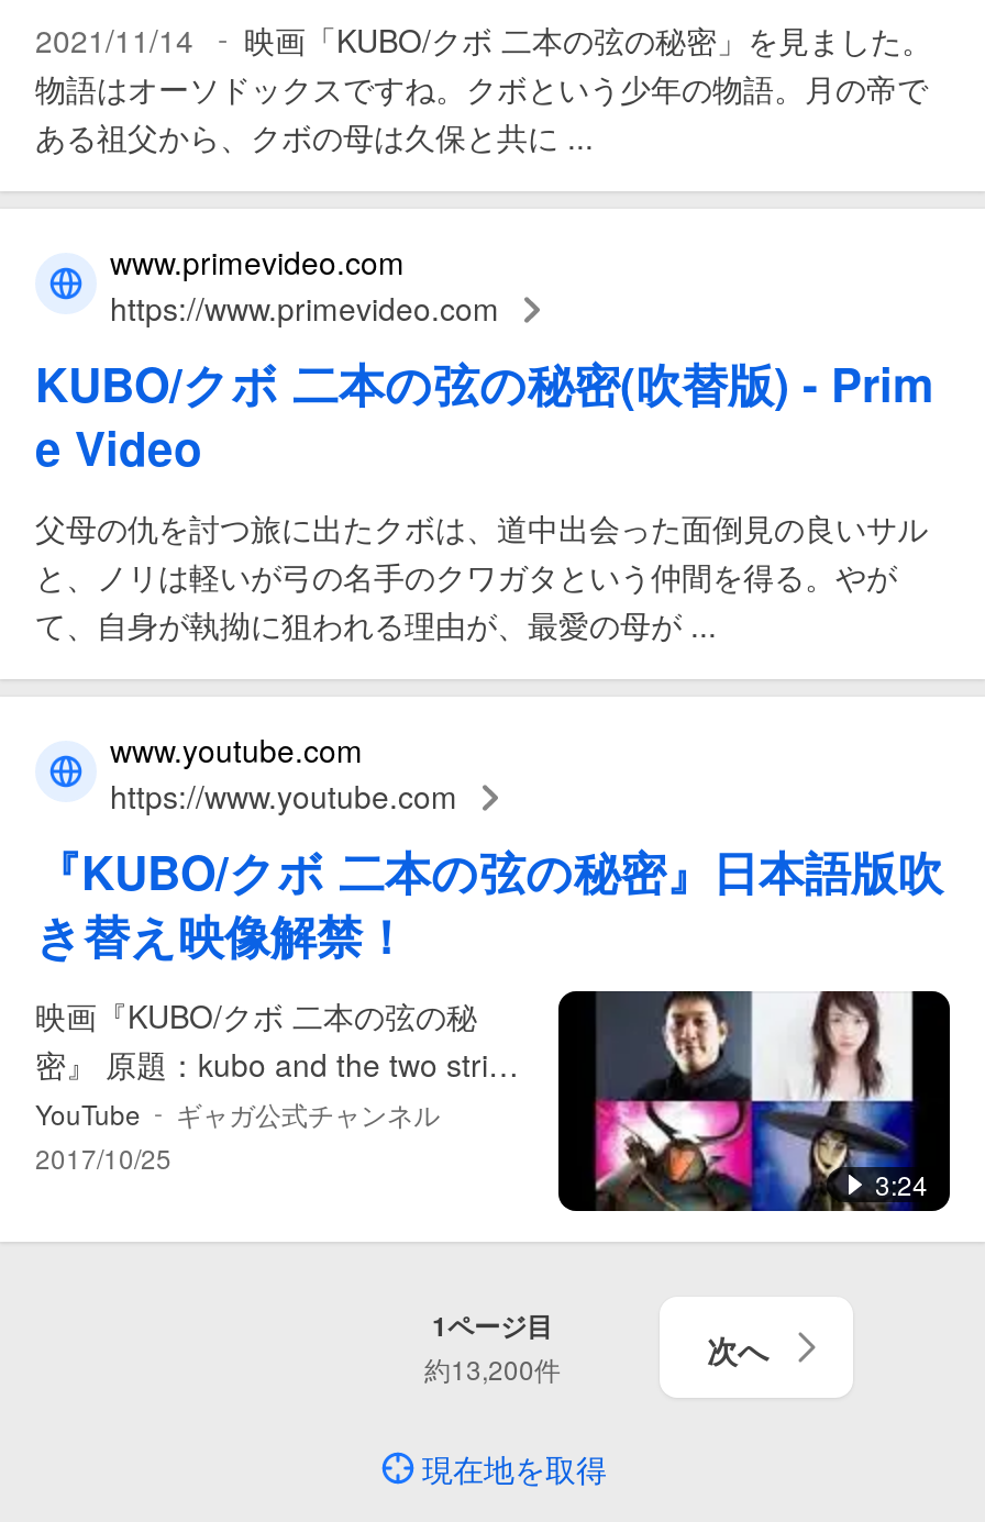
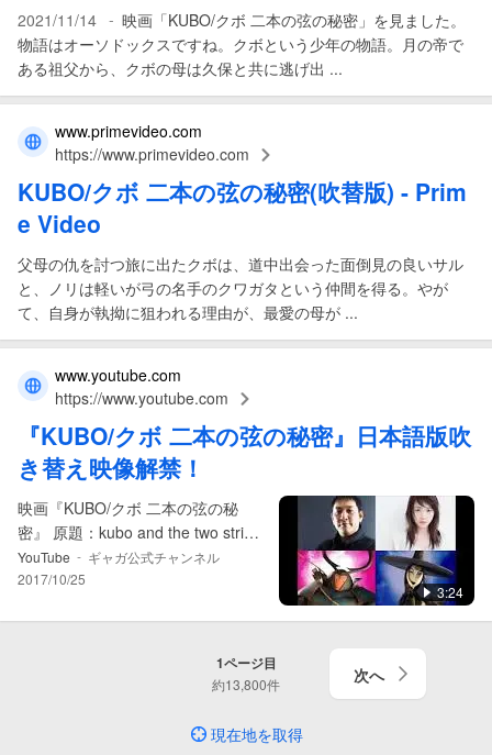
- ある祖父から、クボの母は久保と共に ...
+ ある祖父から、クボの母は久保と共に逃げ出 ...

- 約13,200件
+ 約13,800件
